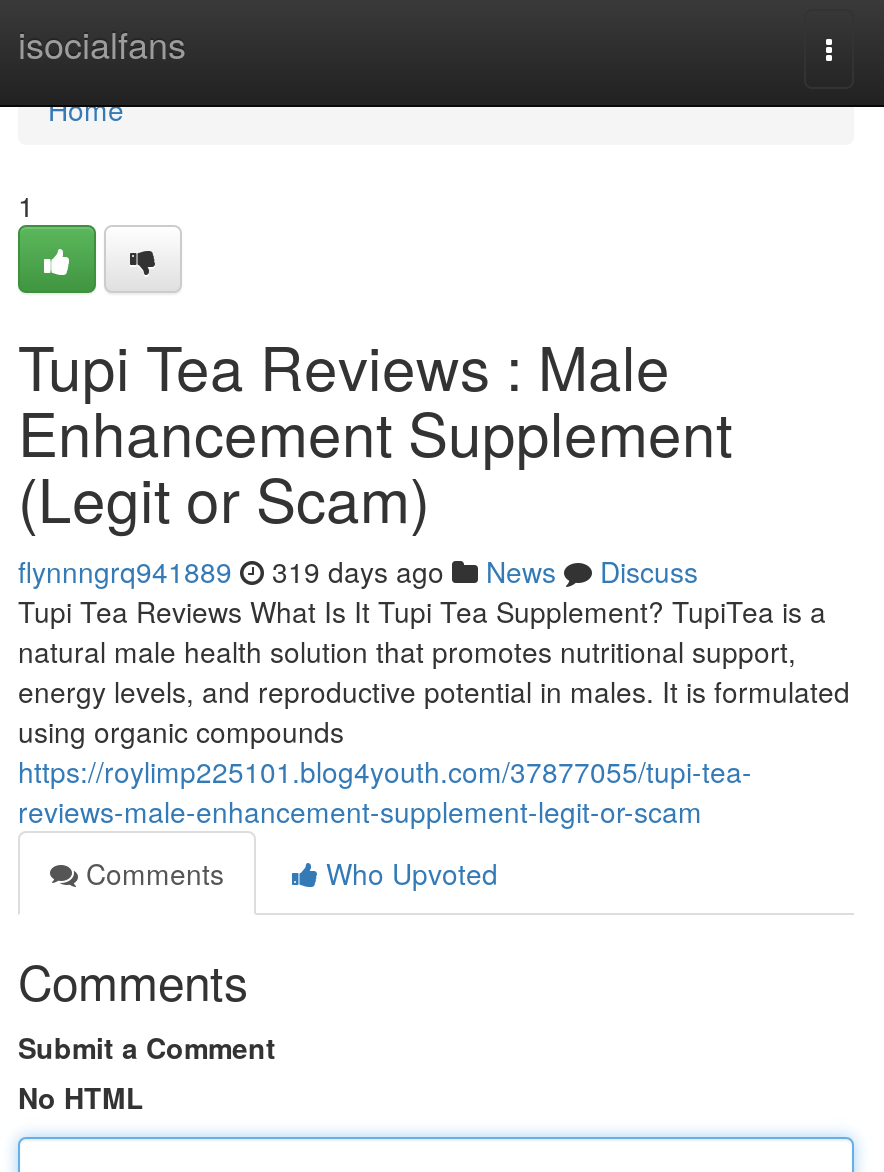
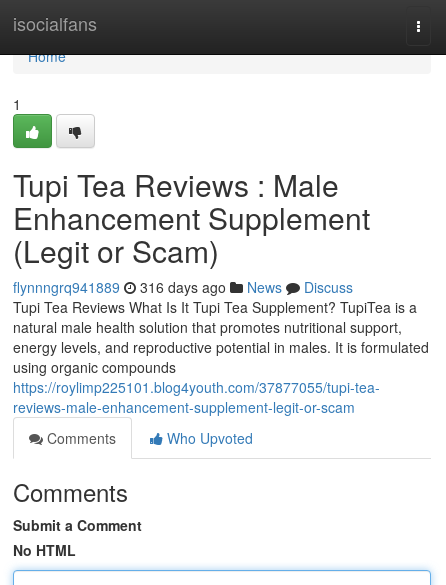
- flynnngrq941889 319 days ago News Discuss
+ flynnngrq941889 316 days ago News Discuss
